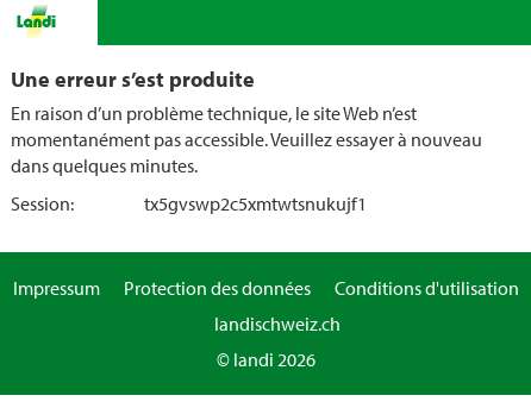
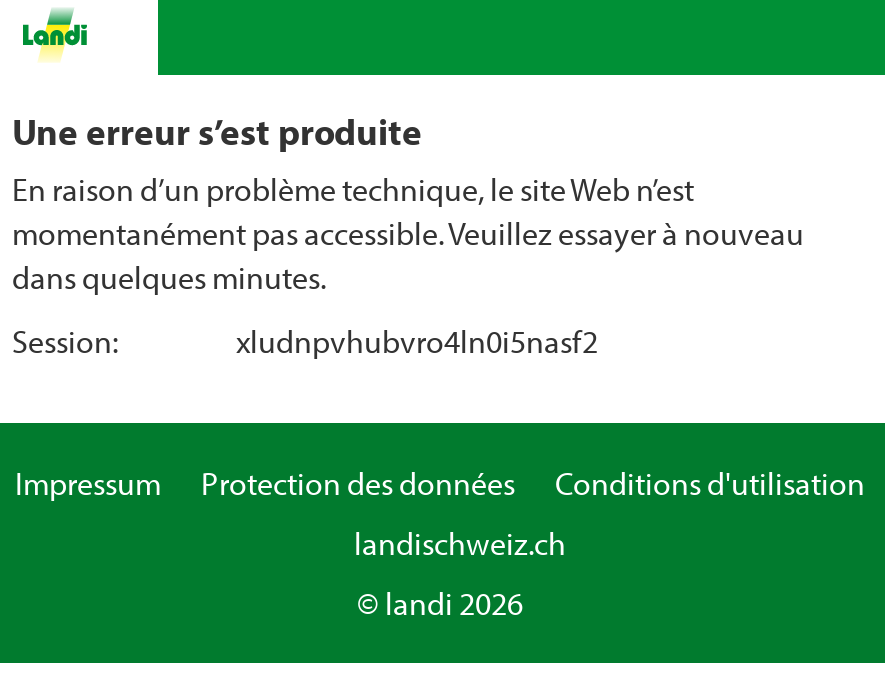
- tx5gvswp2c5xmtwtsnukujf1
+ xludnpvhubvro4ln0i5nasf2
